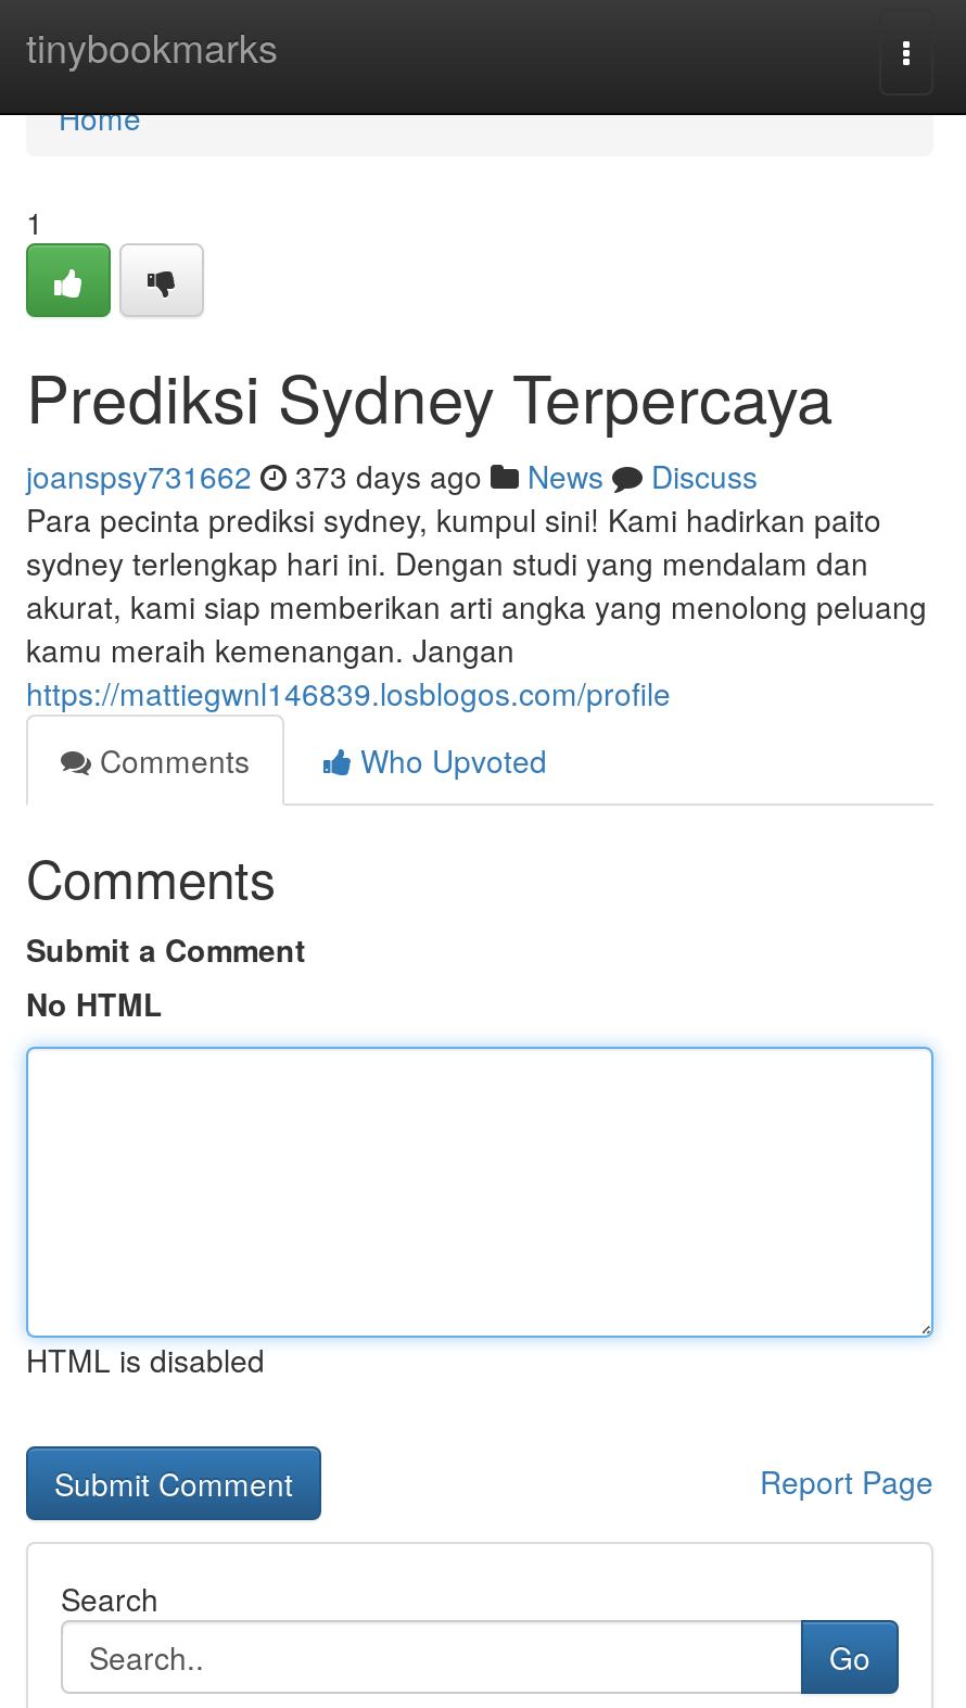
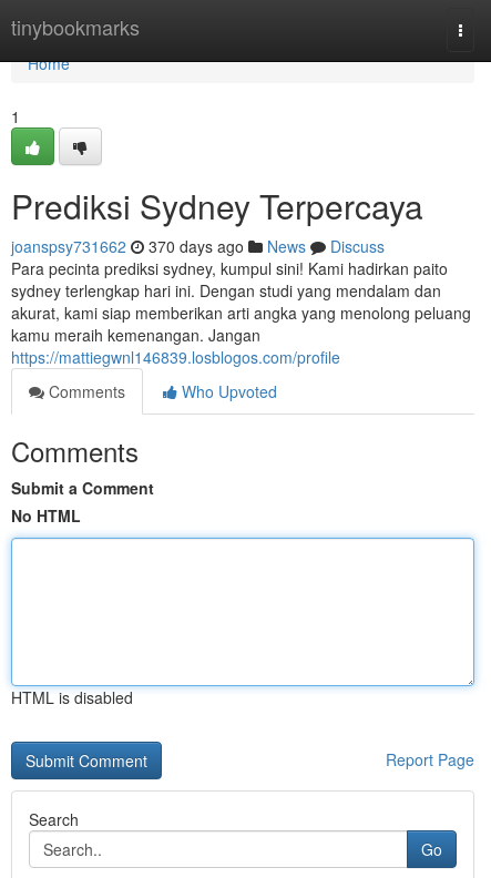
- joanspsy731662 373 days ago News Discuss
+ joanspsy731662 370 days ago News Discuss
